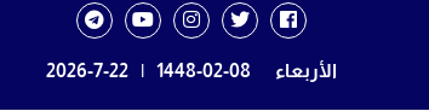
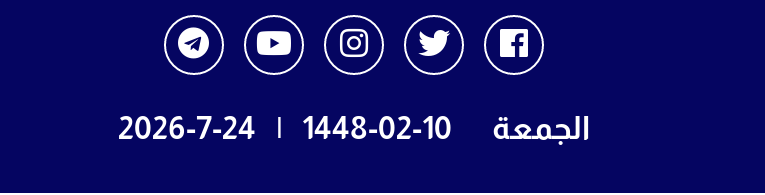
- 2026-7-22
+ 2026-7-24

- الأربعاء
- 1448-02-08
+ الجمعة
+ 1448-02-10
